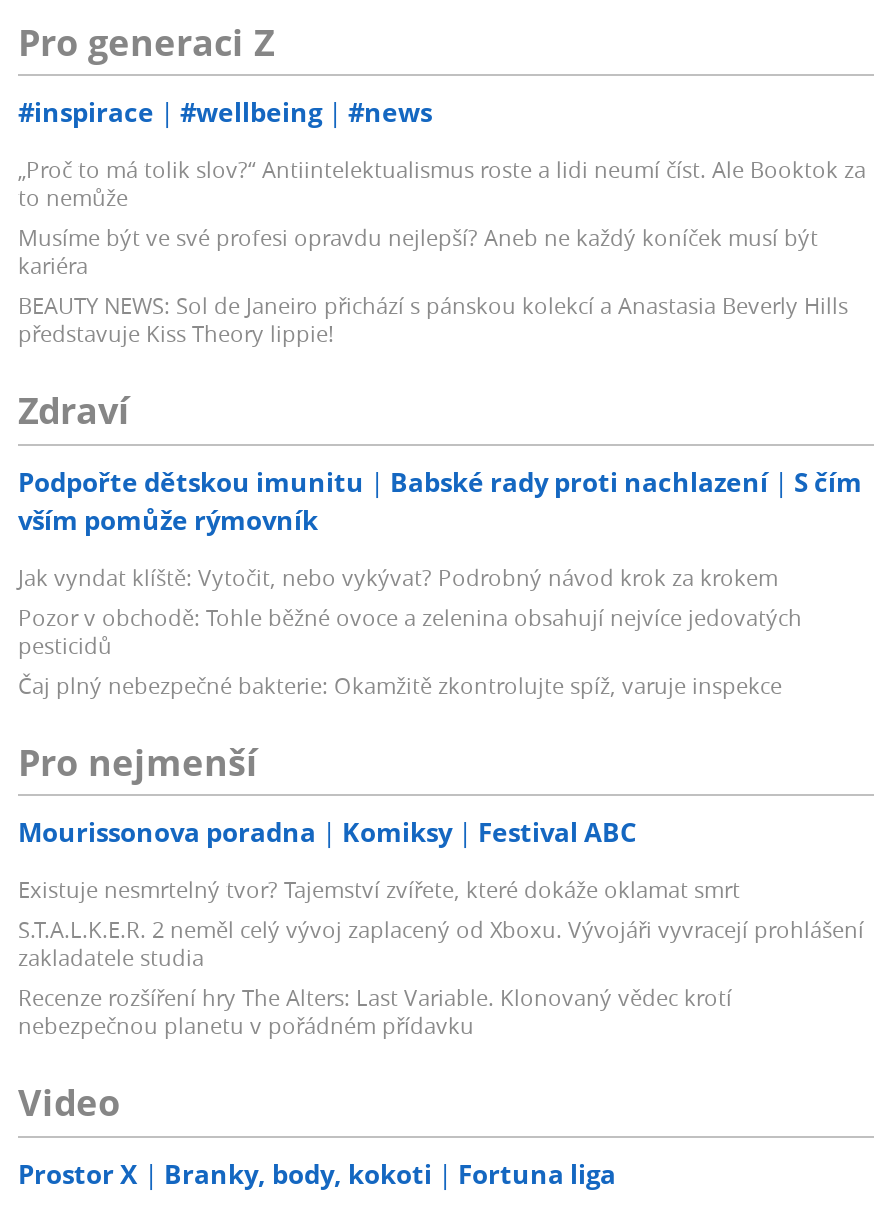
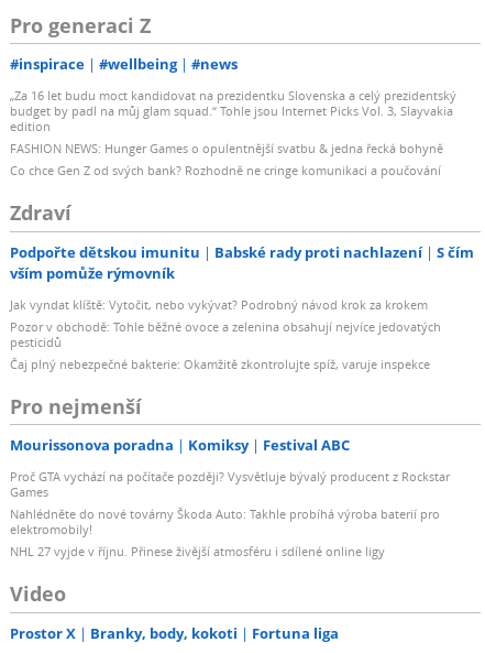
- „Proč to má tolik slov?“ Antiintelektualismus roste a lidi neumí číst. Ale Booktok za
- to nemůže
- Musíme být ve své profesi opravdu nejlepší? Aneb ne každý koníček musí být
- kariéra
- BEAUTY NEWS: Sol de Janeiro přichází s pánskou kolekcí a Anastasia Beverly Hills
- představuje Kiss Theory lippie!
+ „Za 16 let budu moct kandidovat na prezidentku Slovenska a celý prezidentský
+ budget by padl na můj glam squad.“ Tohle jsou Internet Picks Vol. 3, Slayvakia
+ edition
+ FASHION NEWS: Hunger Games o opulentnější svatbu & jedna řecká bohyně
+ Co chce Gen Z od svých bank? Rozhodně ne cringe komunikaci a poučování

- Existuje nesmrtelný tvor? Tajemství zvířete, které dokáže oklamat smrt
- S.T.A.L.K.E.R. 2 neměl celý vývoj zaplacený od Xboxu. Vývojáři vyvracejí prohlášení
- zakladatele studia
- Recenze rozšíření hry The Alters: Last Variable. Klonovaný vědec krotí
- nebezpečnou planetu v pořádném přídavku
+ Proč GTA vychází na počítače později? Vysvětluje bývalý producent z Rockstar
+ Games
+ Nahlédněte do nové továrny Škoda Auto: Takhle probíhá výroba baterií pro
+ elektromobily!
+ NHL 27 vyjde v říjnu. Přinese živější atmosféru i sdílené online ligy
